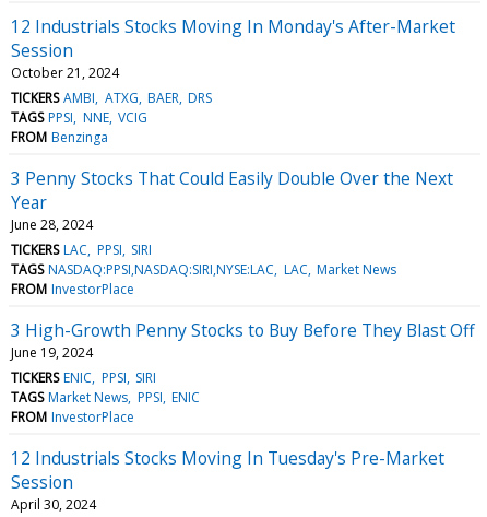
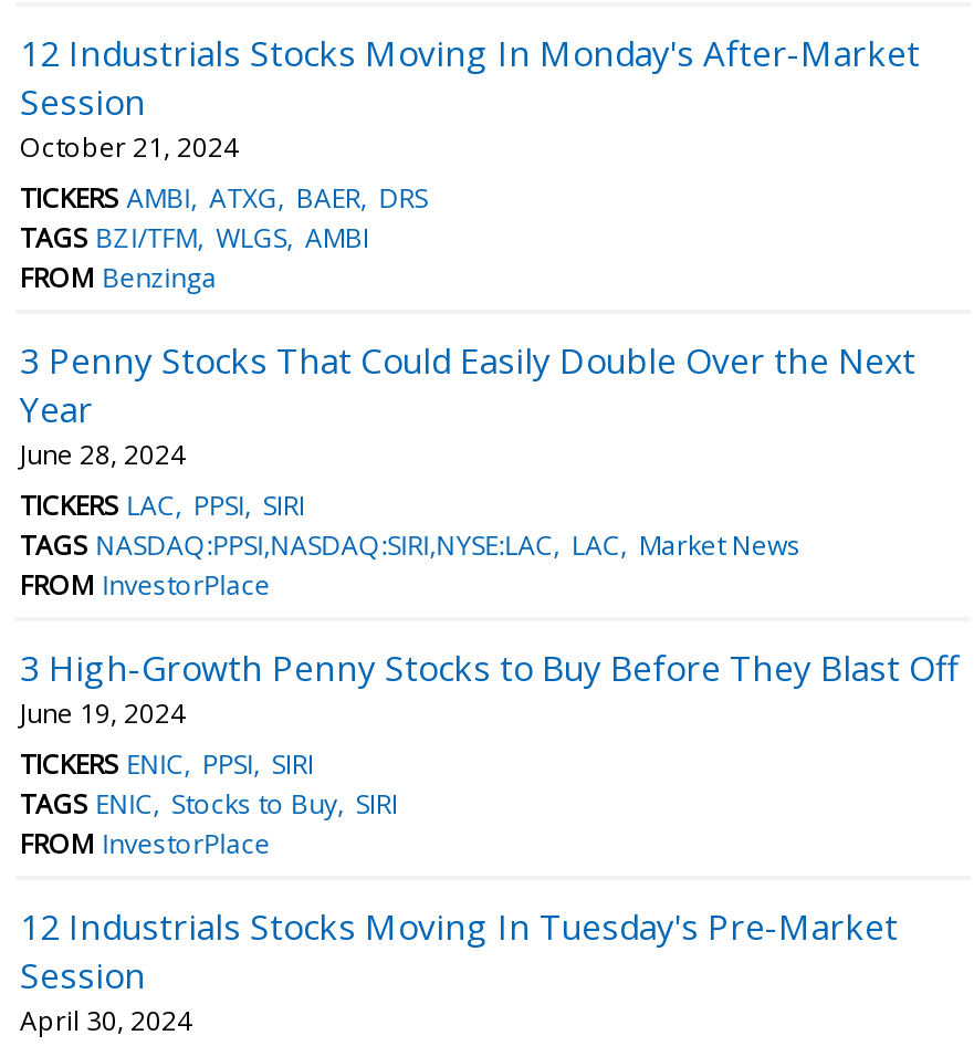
- TAGS PPSI NNE VCIG
+ TAGS BZI/TFM WLGS AMBI

- TAGS Market News PPSI ENIC
+ TAGS ENIC Stocks to Buy SIRI
